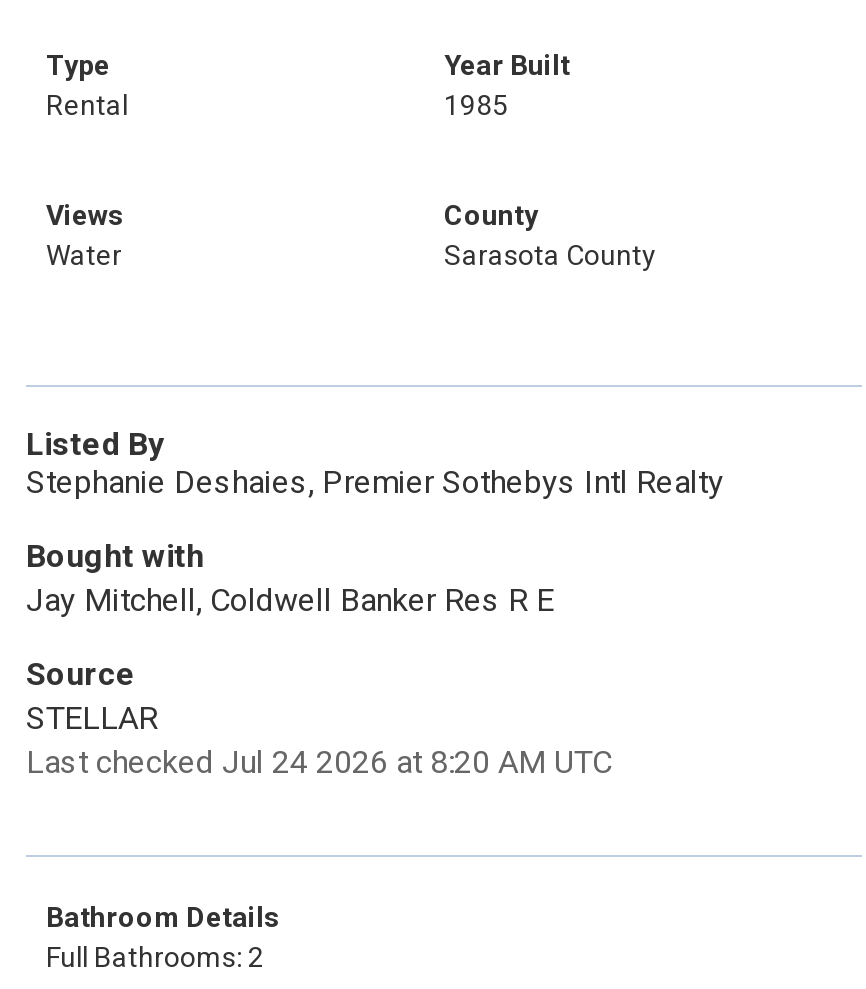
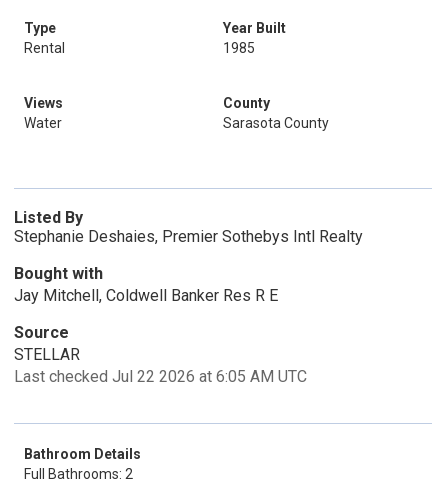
- Last checked Jul 24 2026 at 8:20 AM UTC
+ Last checked Jul 22 2026 at 6:05 AM UTC
